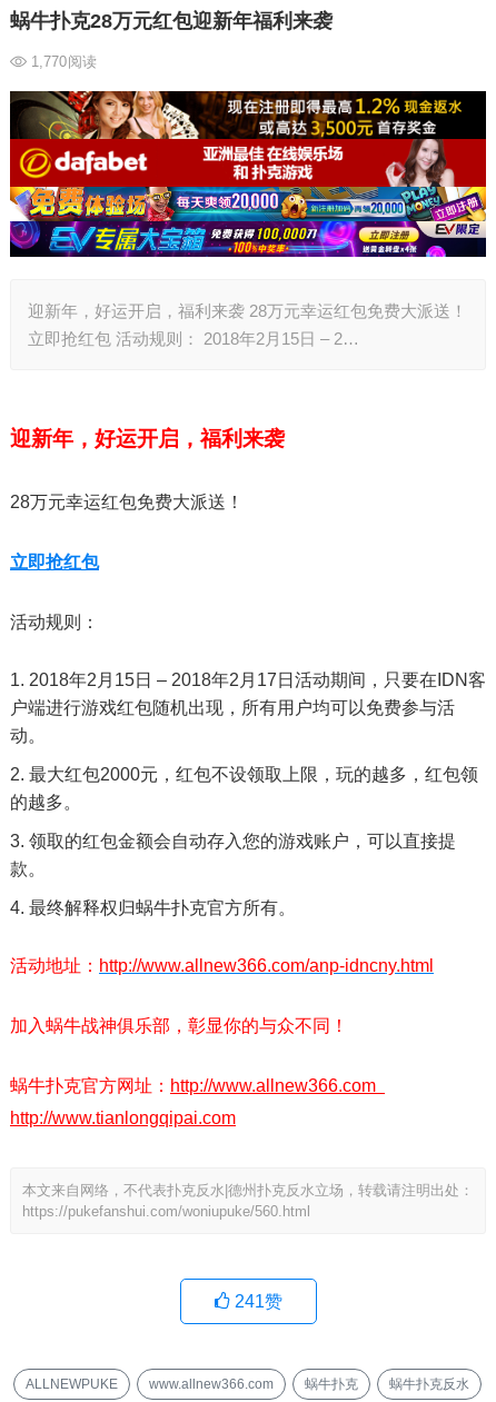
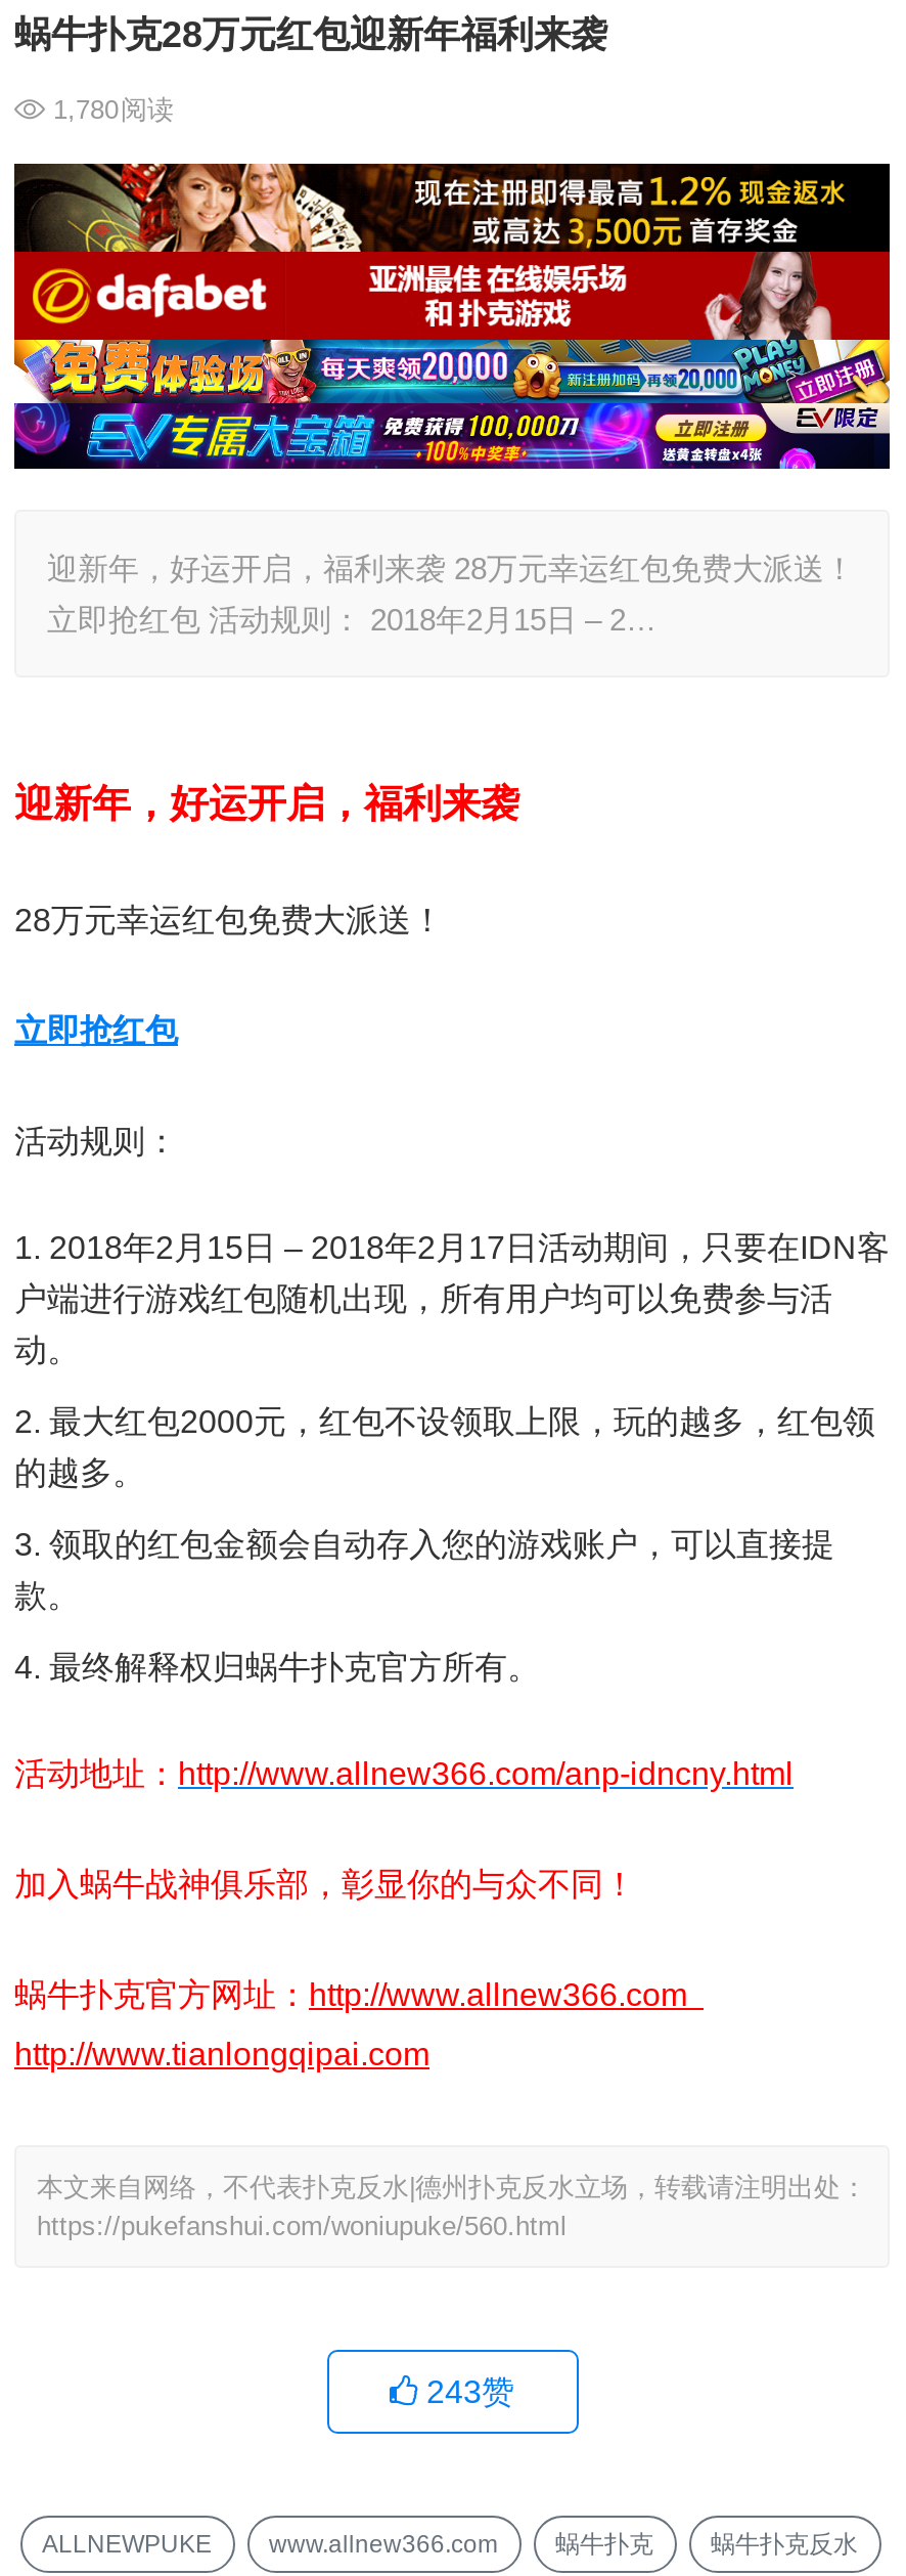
- 1,770阅读
+ 1,780阅读

- 241赞
+ 243赞
